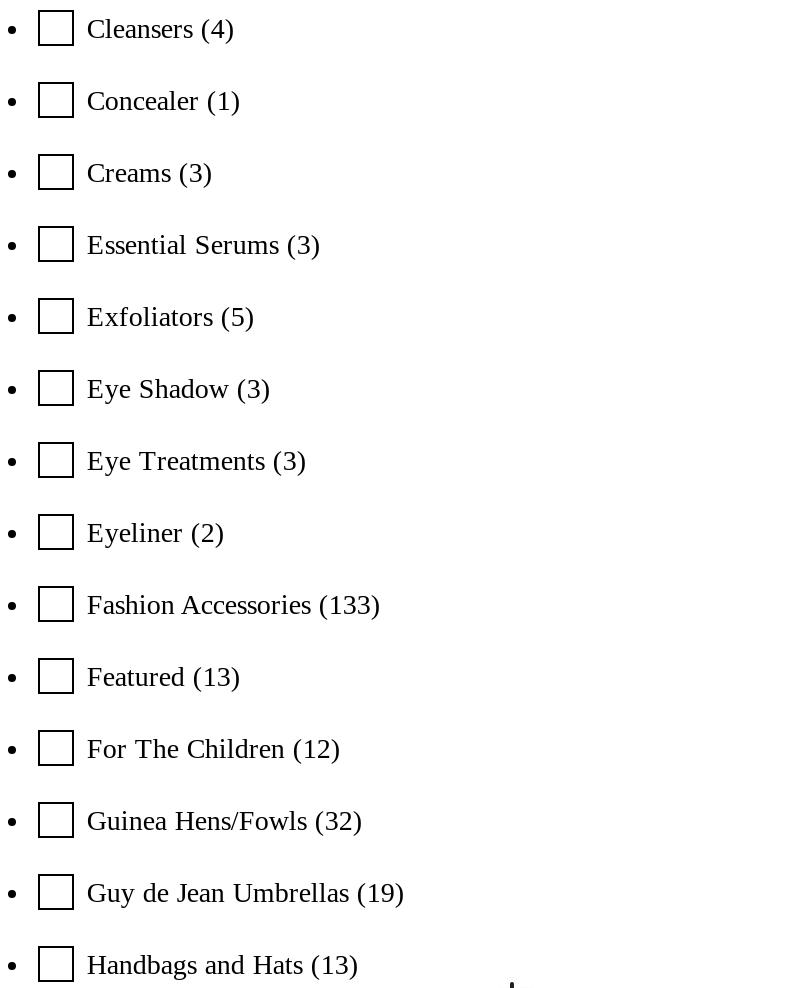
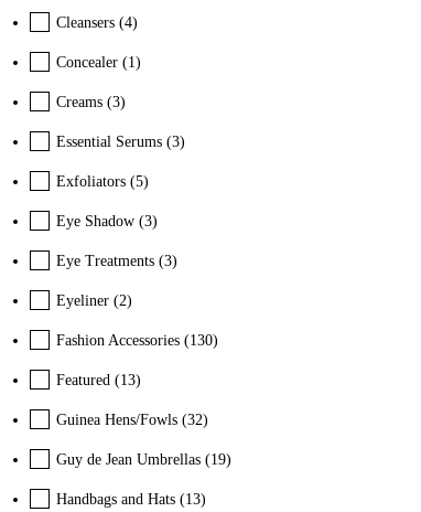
- Fashion Accessories (133)
+ Fashion Accessories (130)

- For The Children (12)
